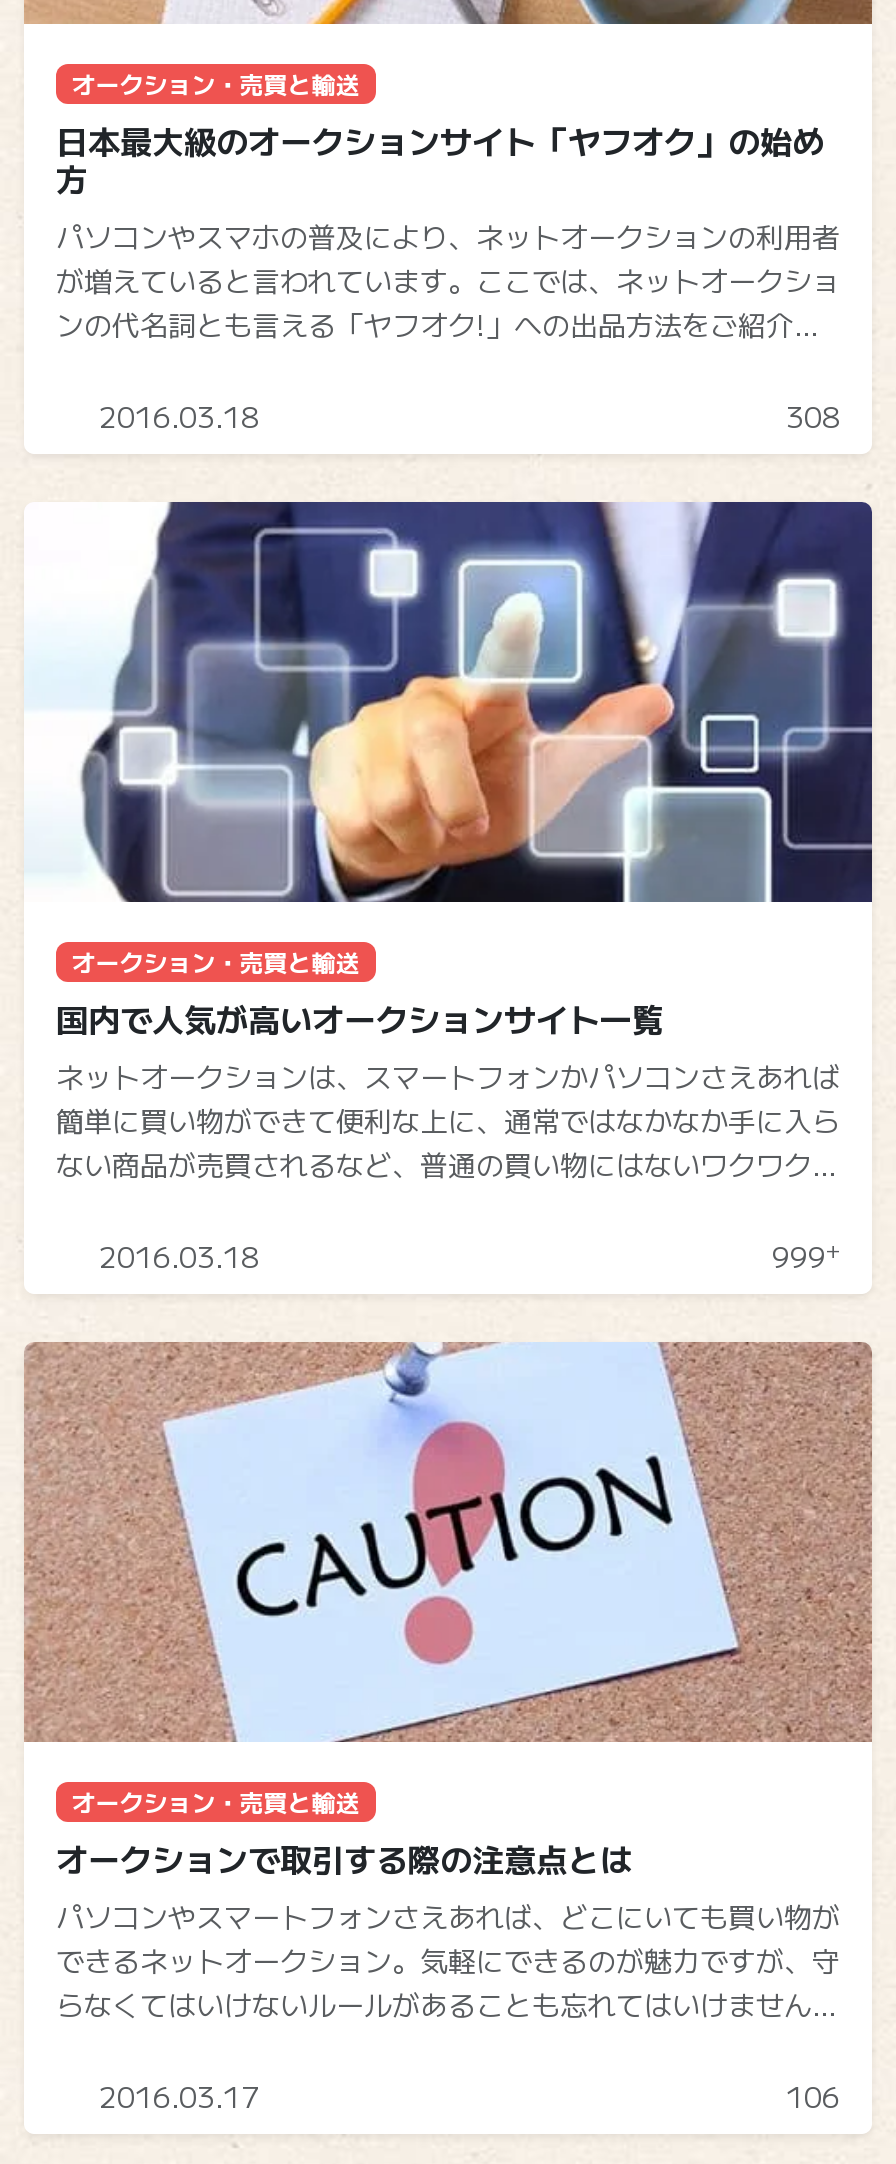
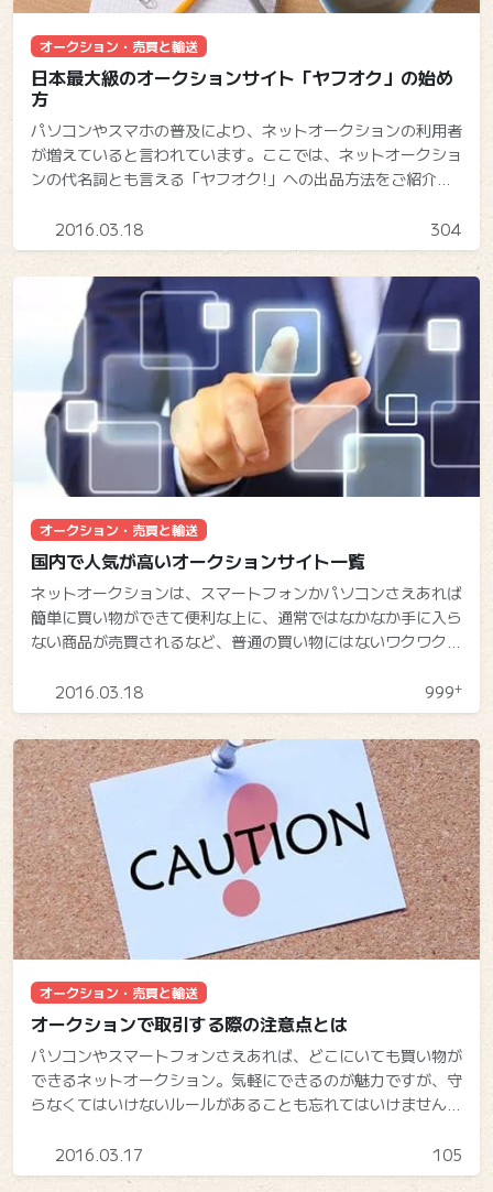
- 308
+ 304

- 106
+ 105
